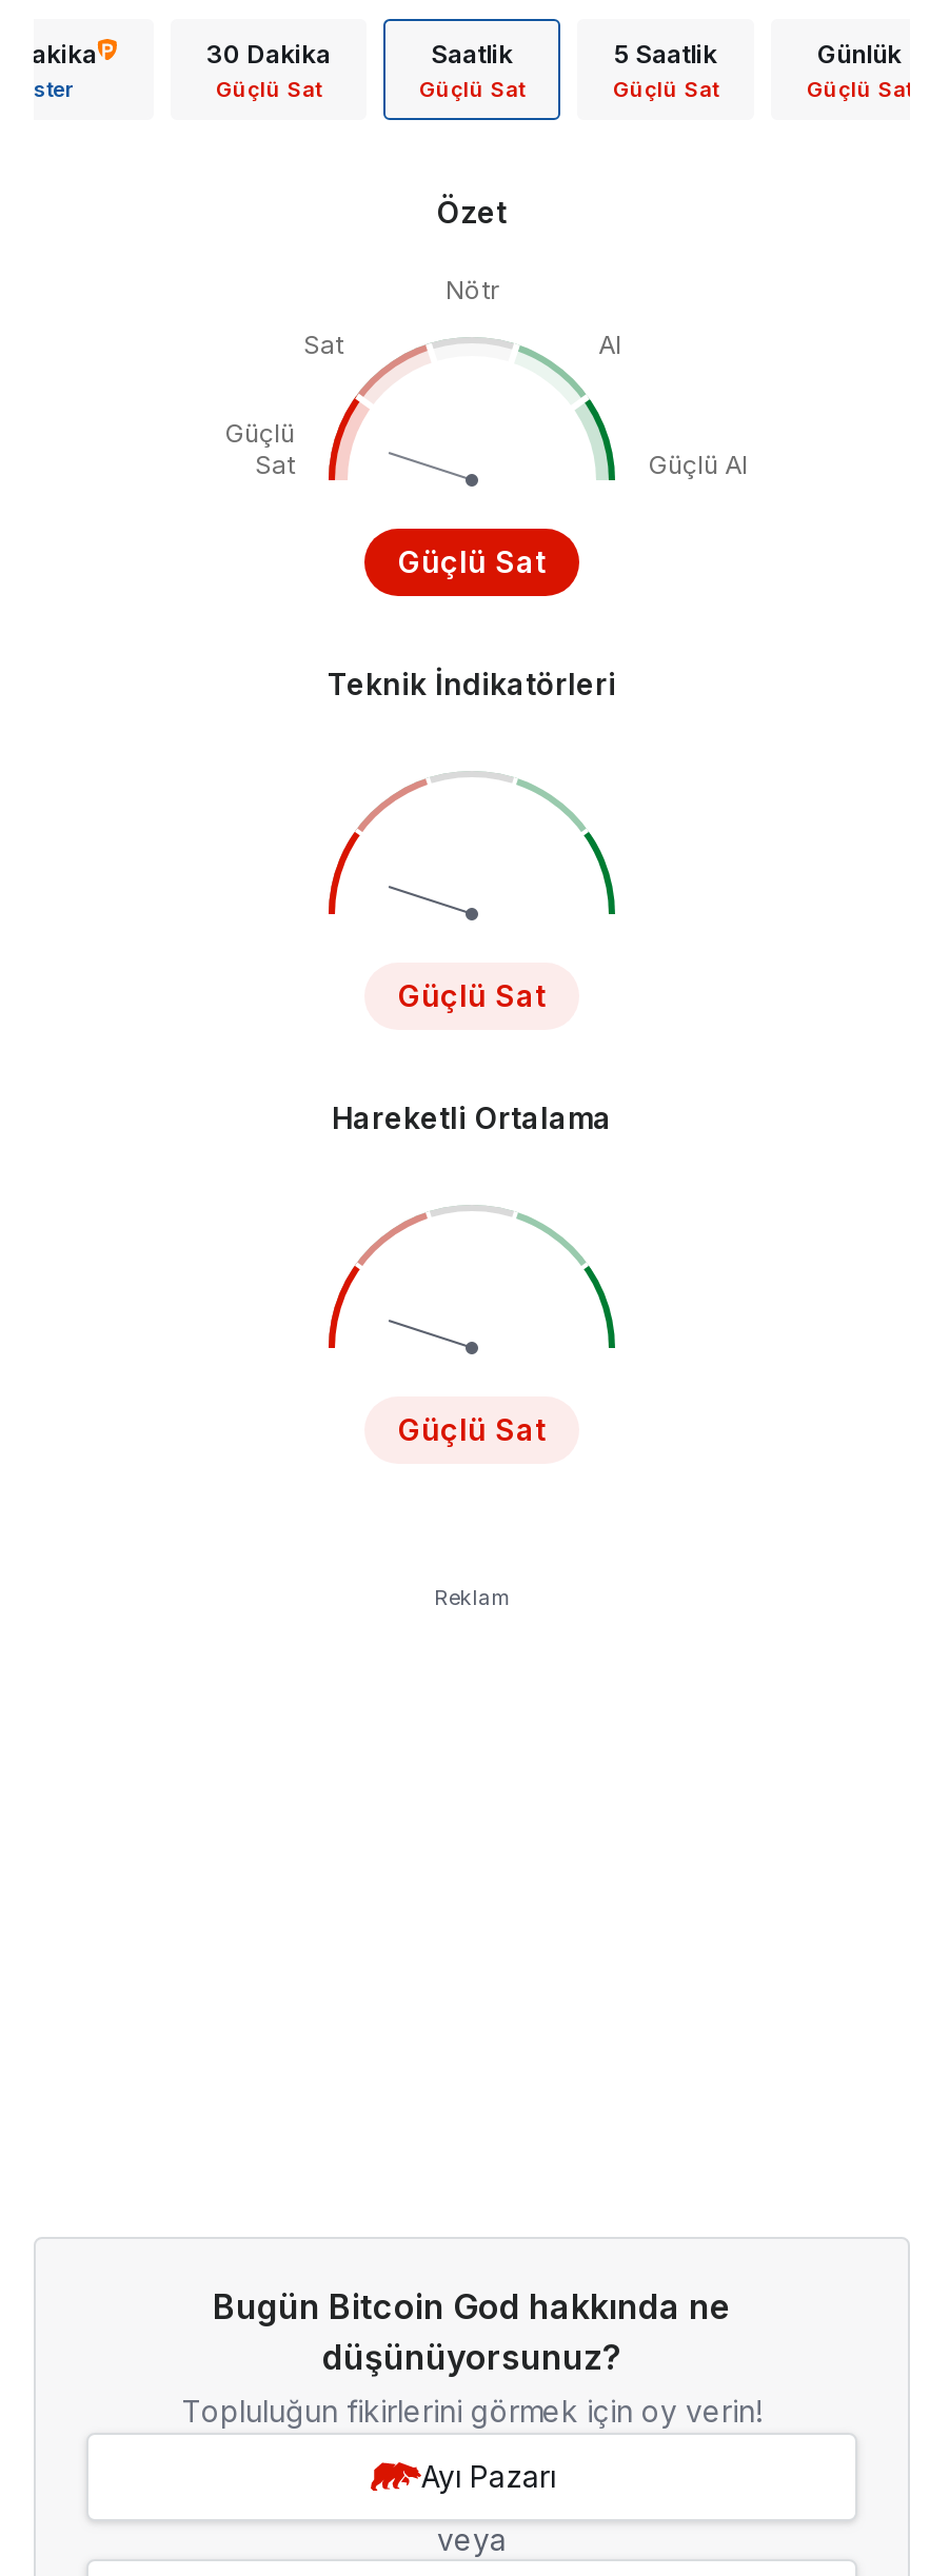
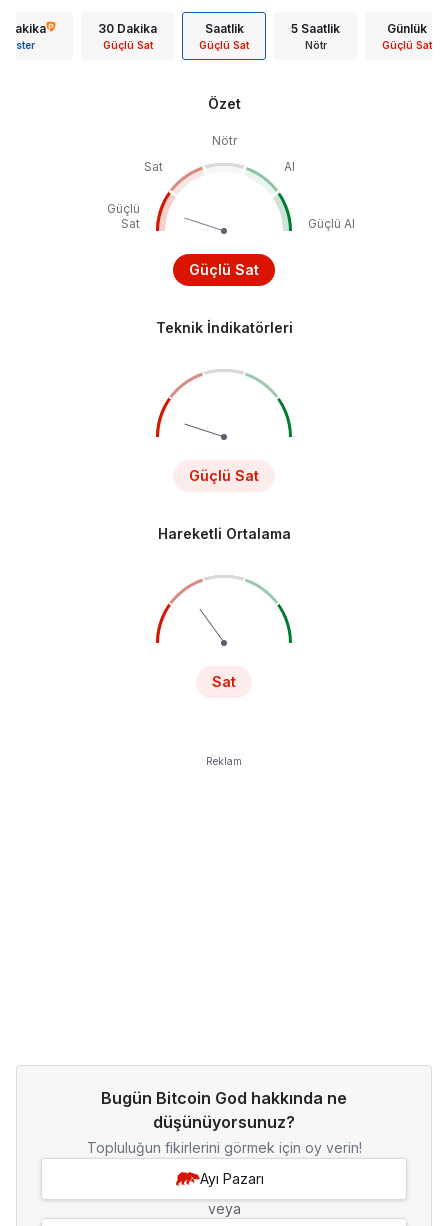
- Güçlü Sat
+ Nötr

- Güçlü Sat
+ Sat
